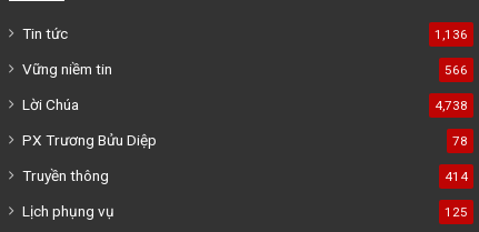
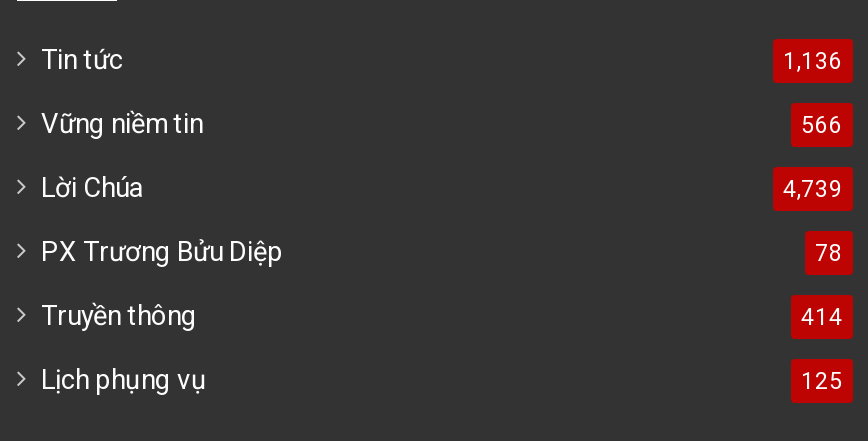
- 4,738
+ 4,739
